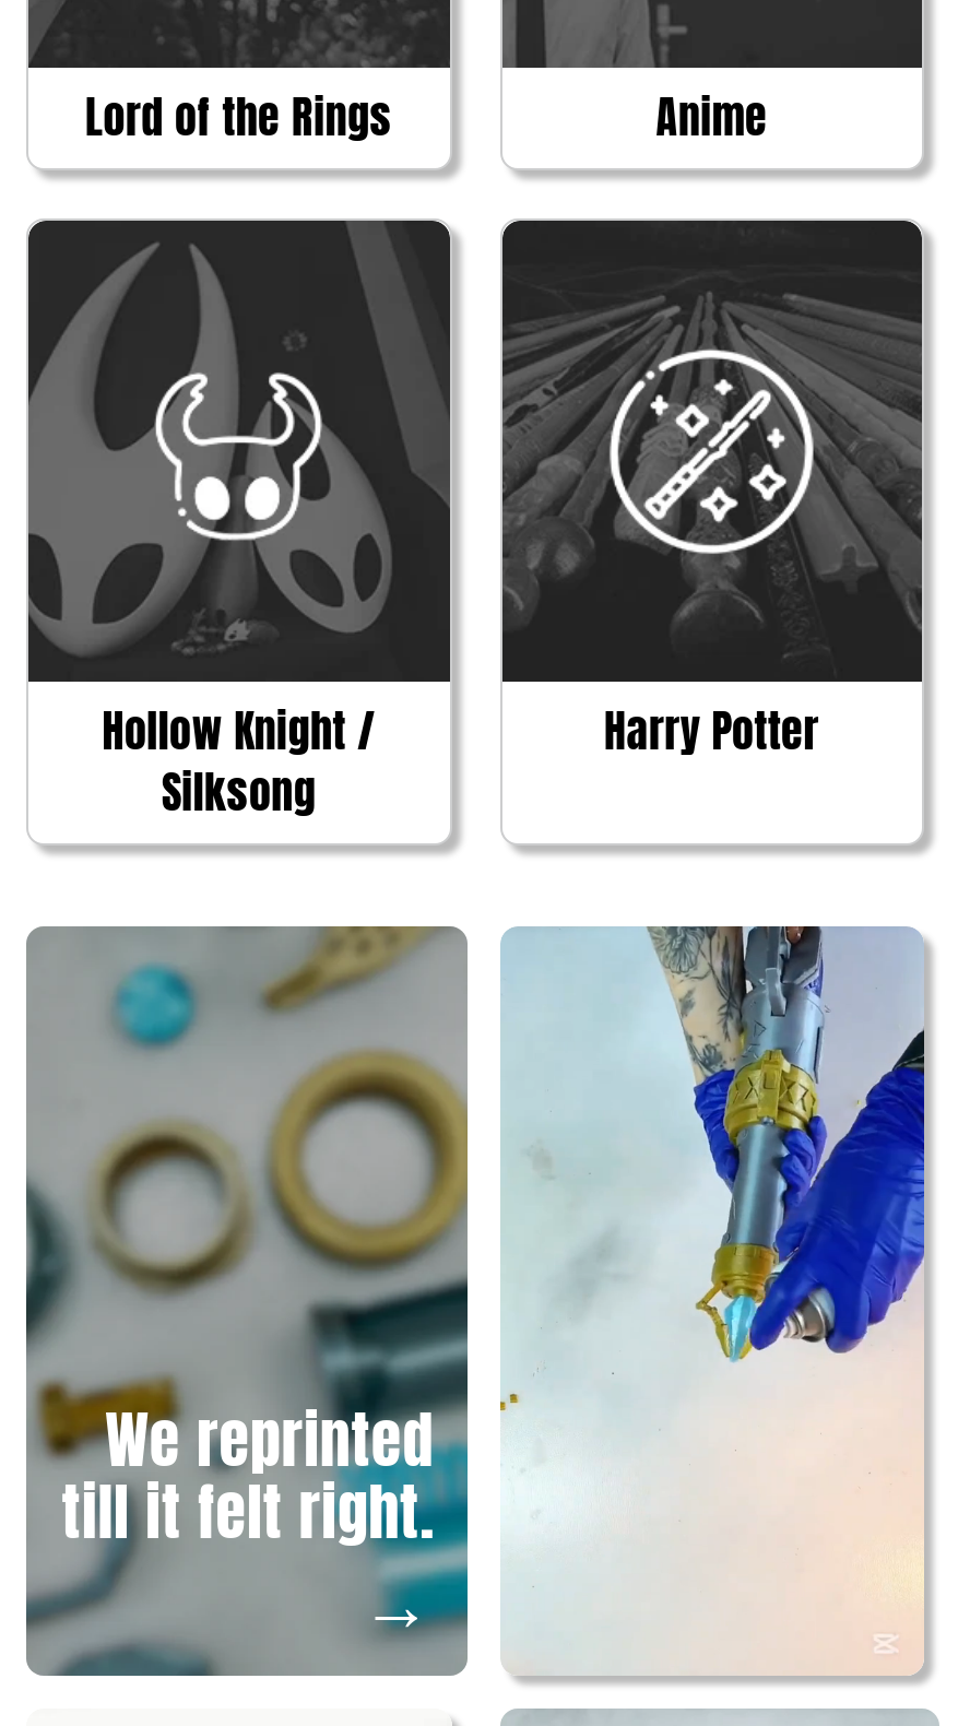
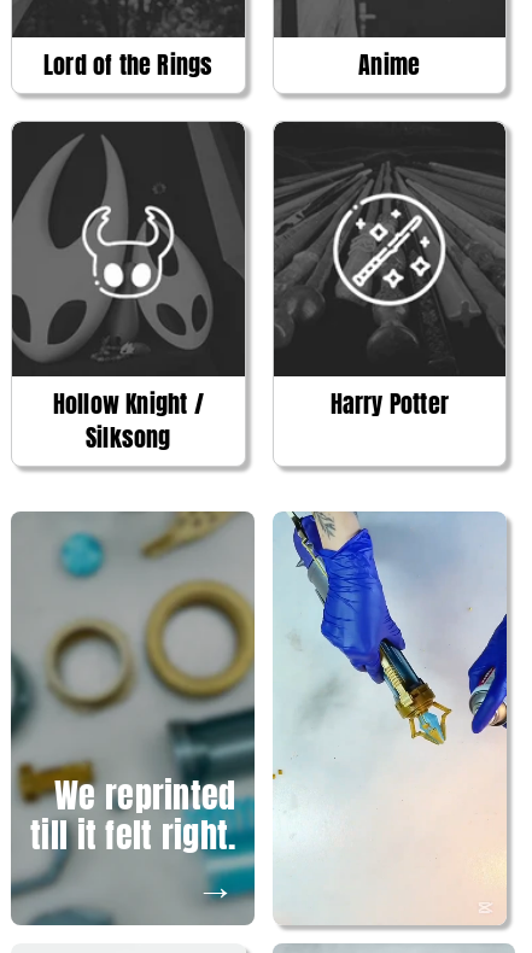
- [image]
+ [image]
